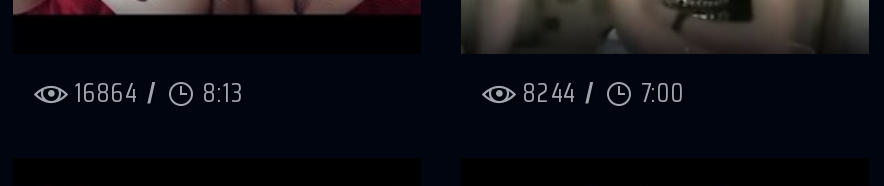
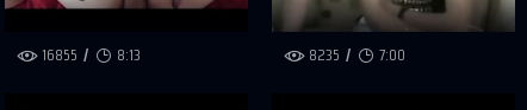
- 16864 8:13
+ 16855 8:13

- 8244 7:00
+ 8235 7:00
